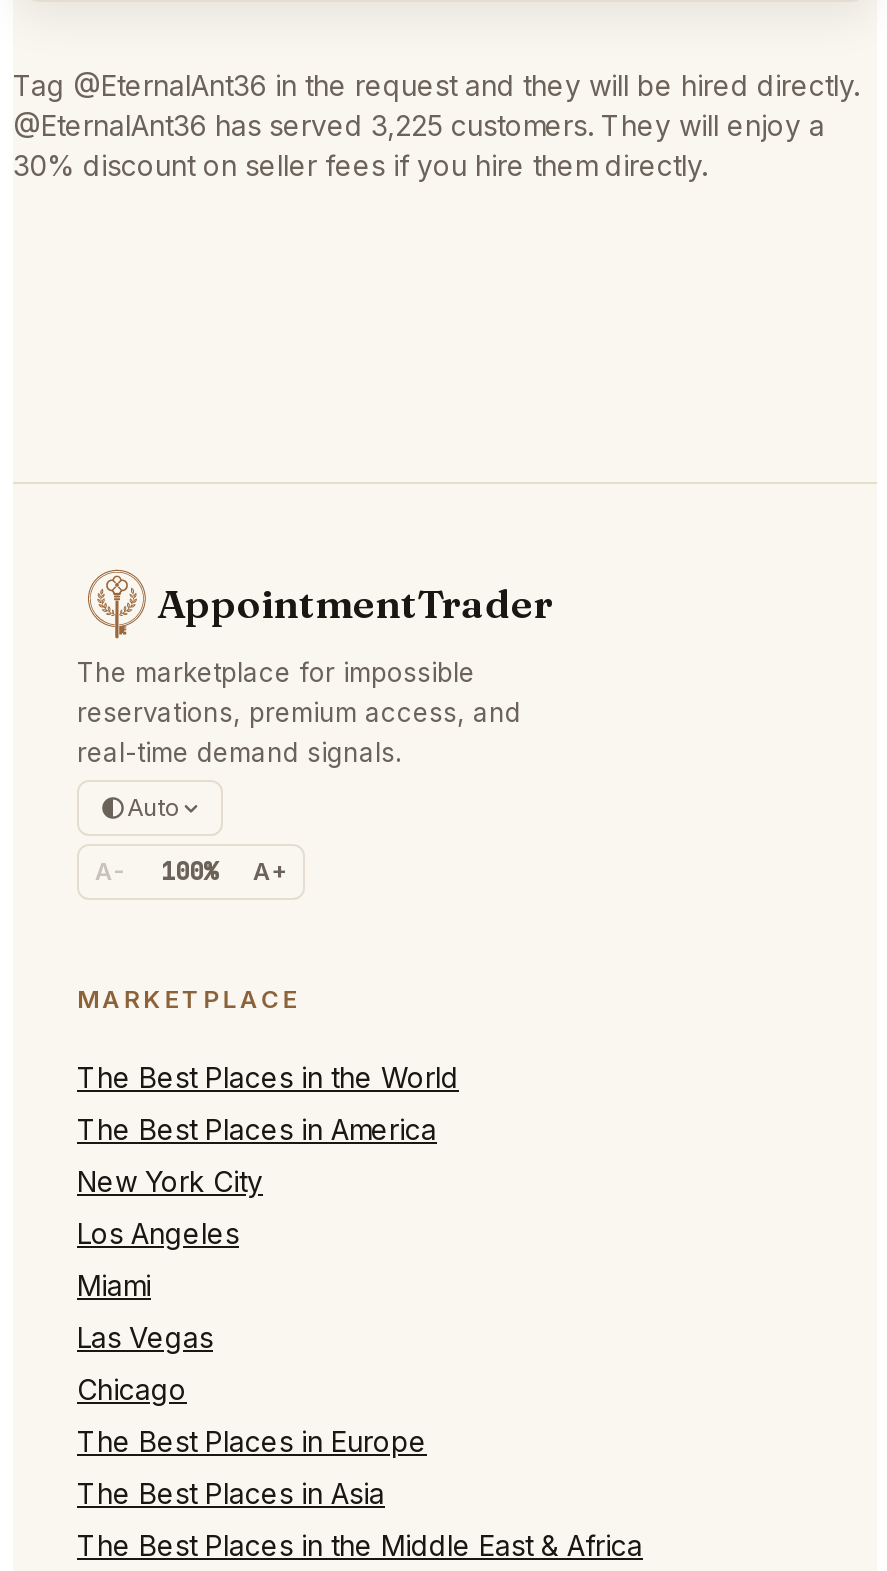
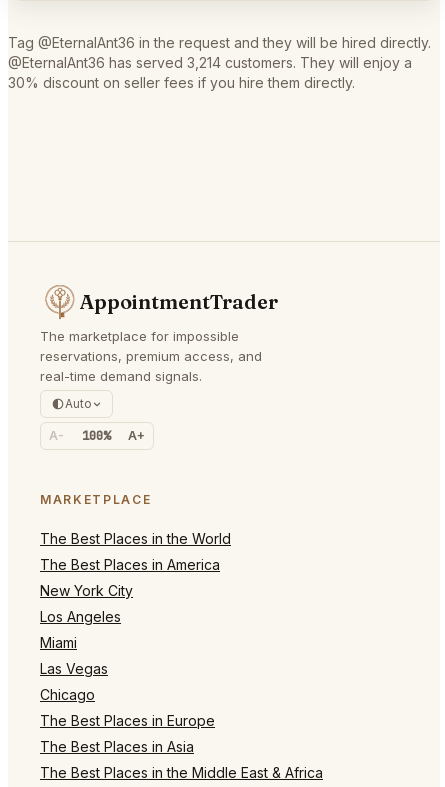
- @EternalAnt36 has served 3,225 customers. They will enjoy a
+ @EternalAnt36 has served 3,214 customers. They will enjoy a
